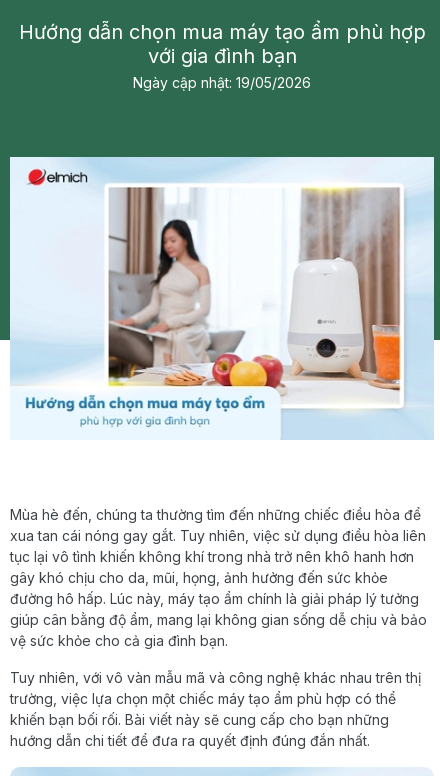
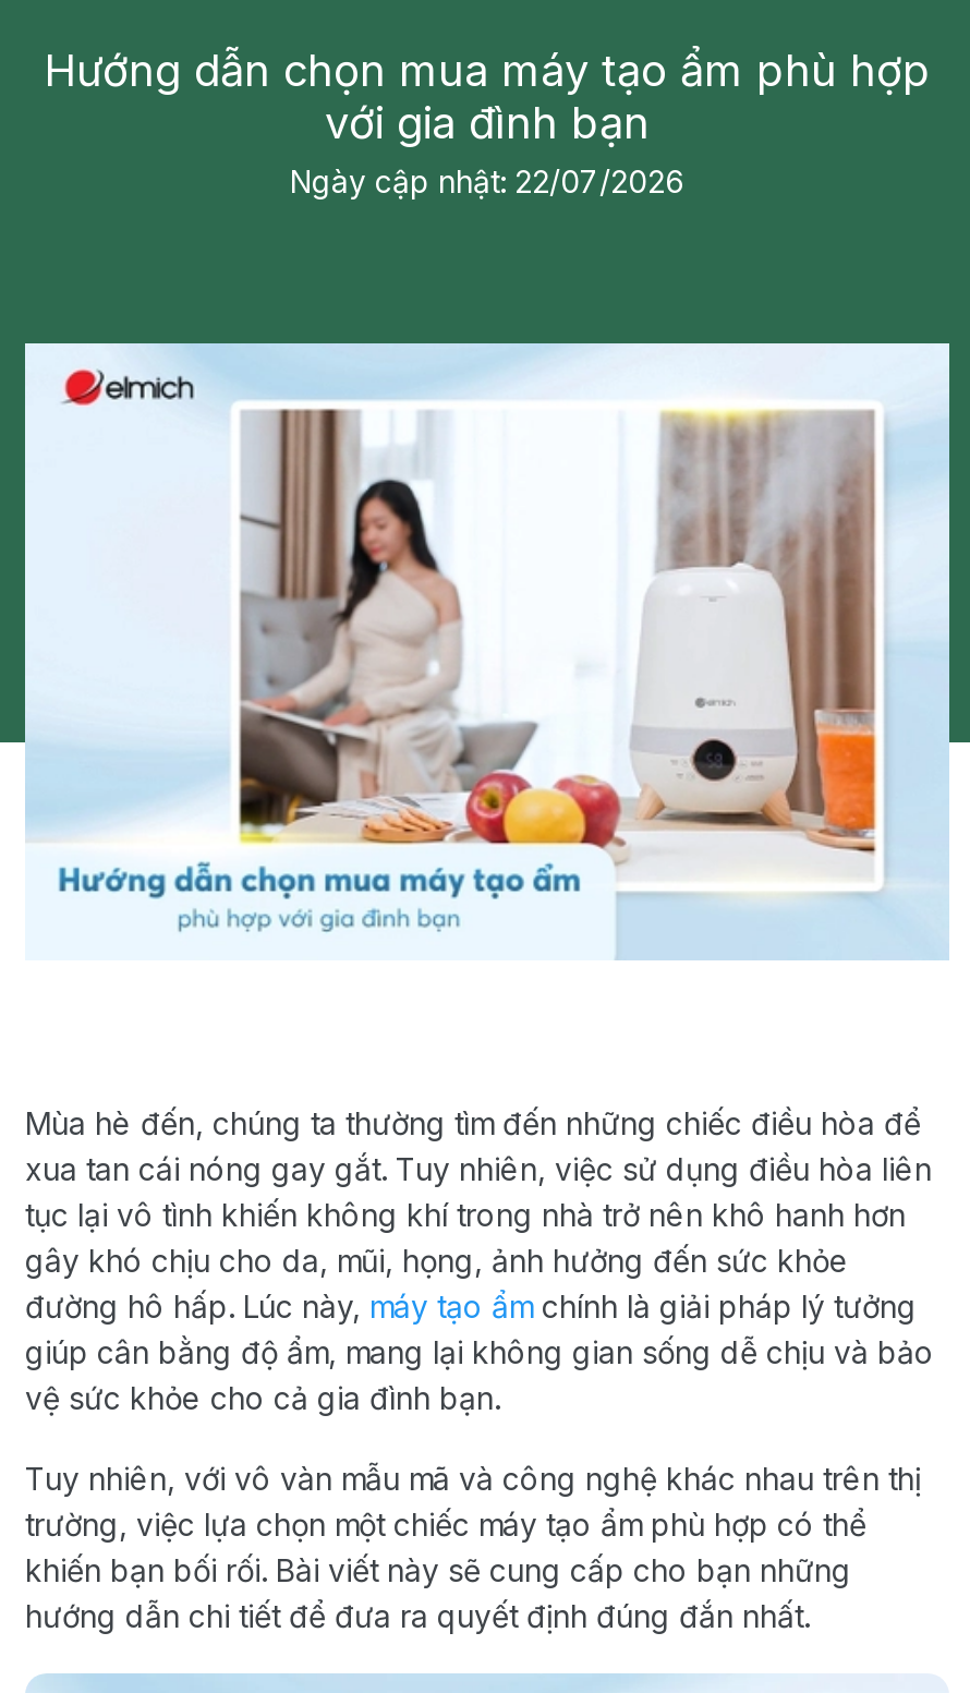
- Ngày cập nhật: 19/05/2026
+ Ngày cập nhật: 22/07/2026
